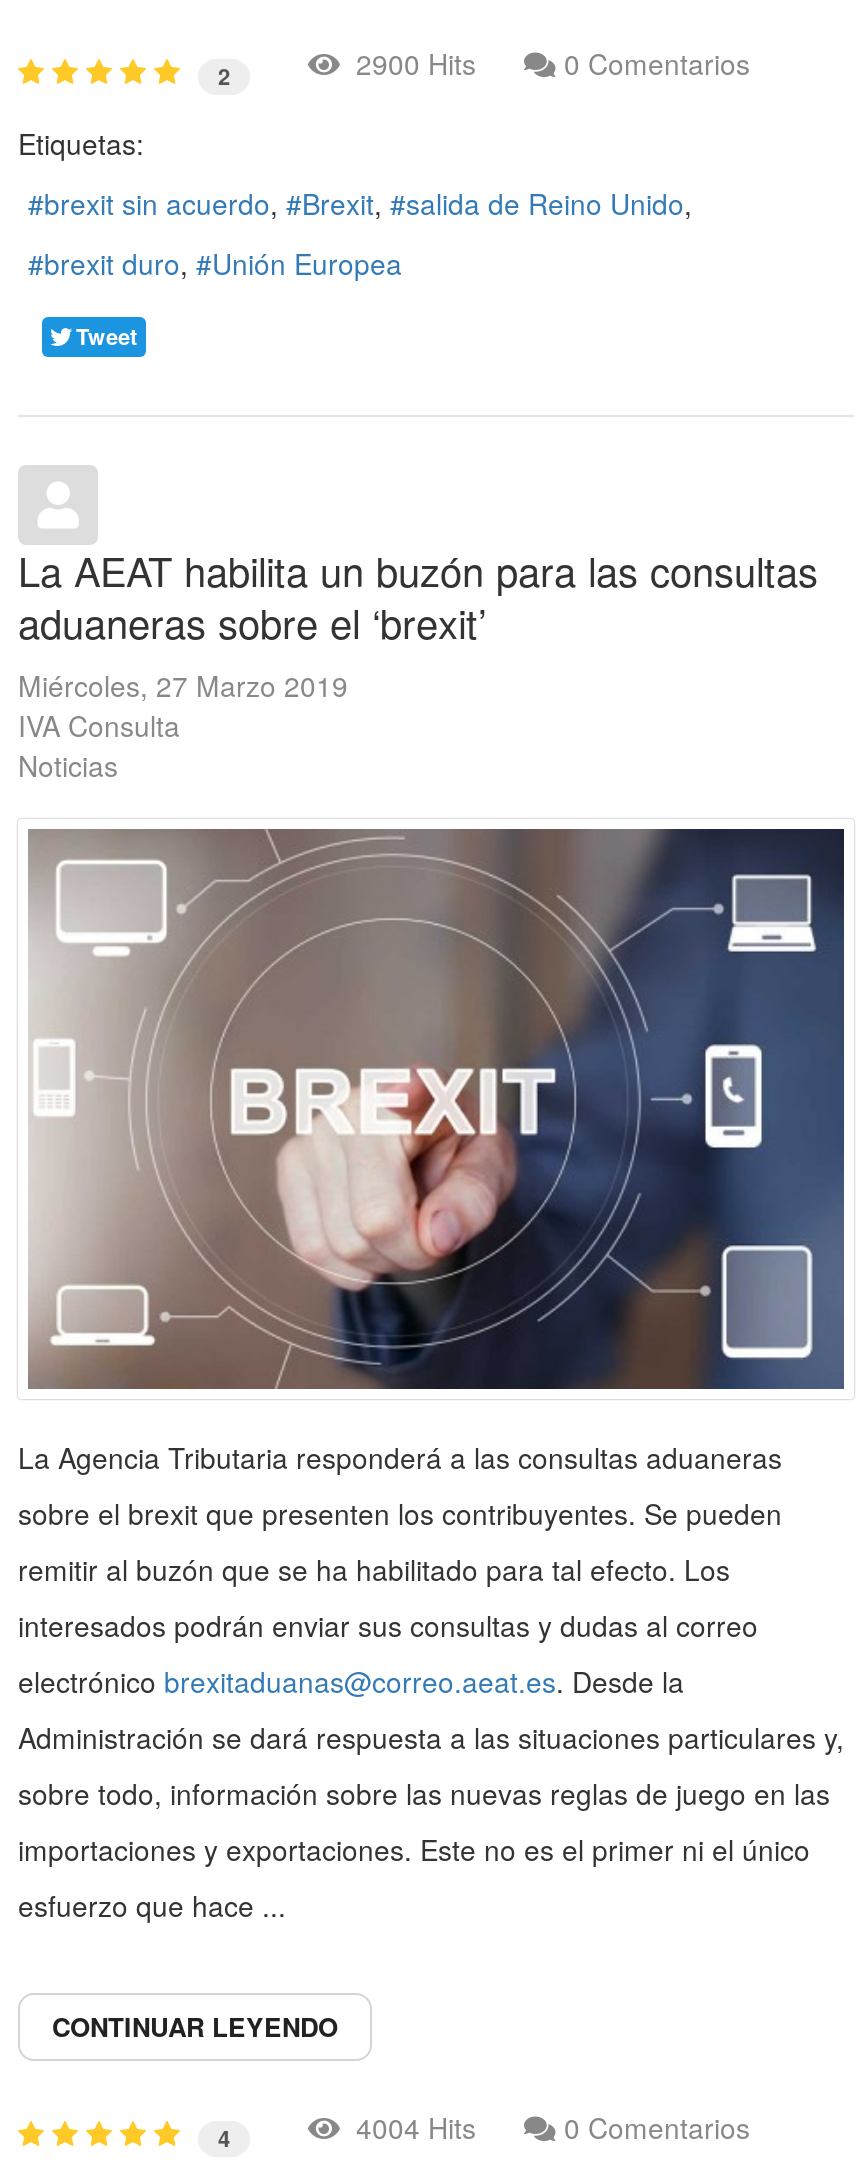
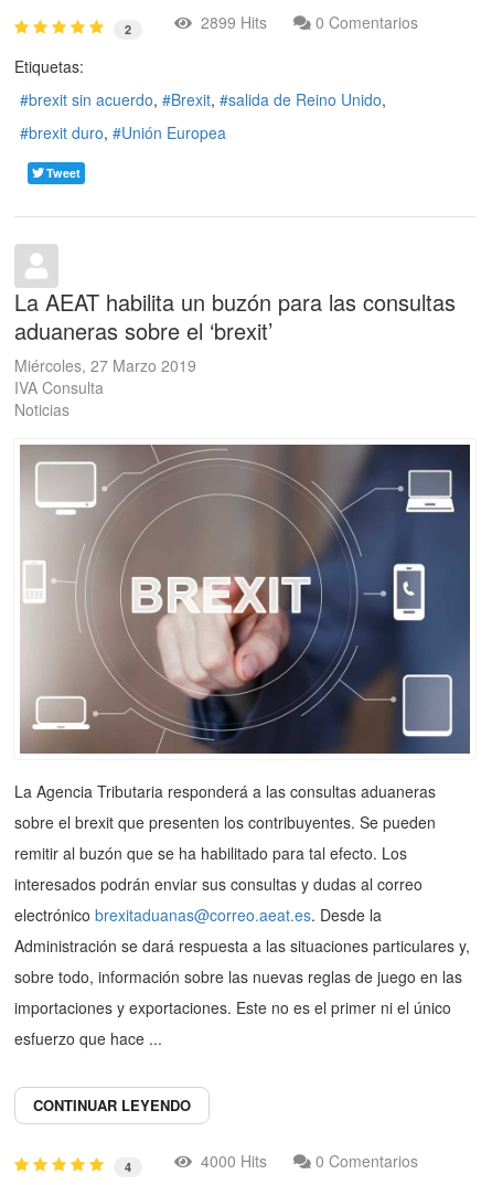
- 2900 Hits
+ 2899 Hits

- 4004 Hits
+ 4000 Hits
